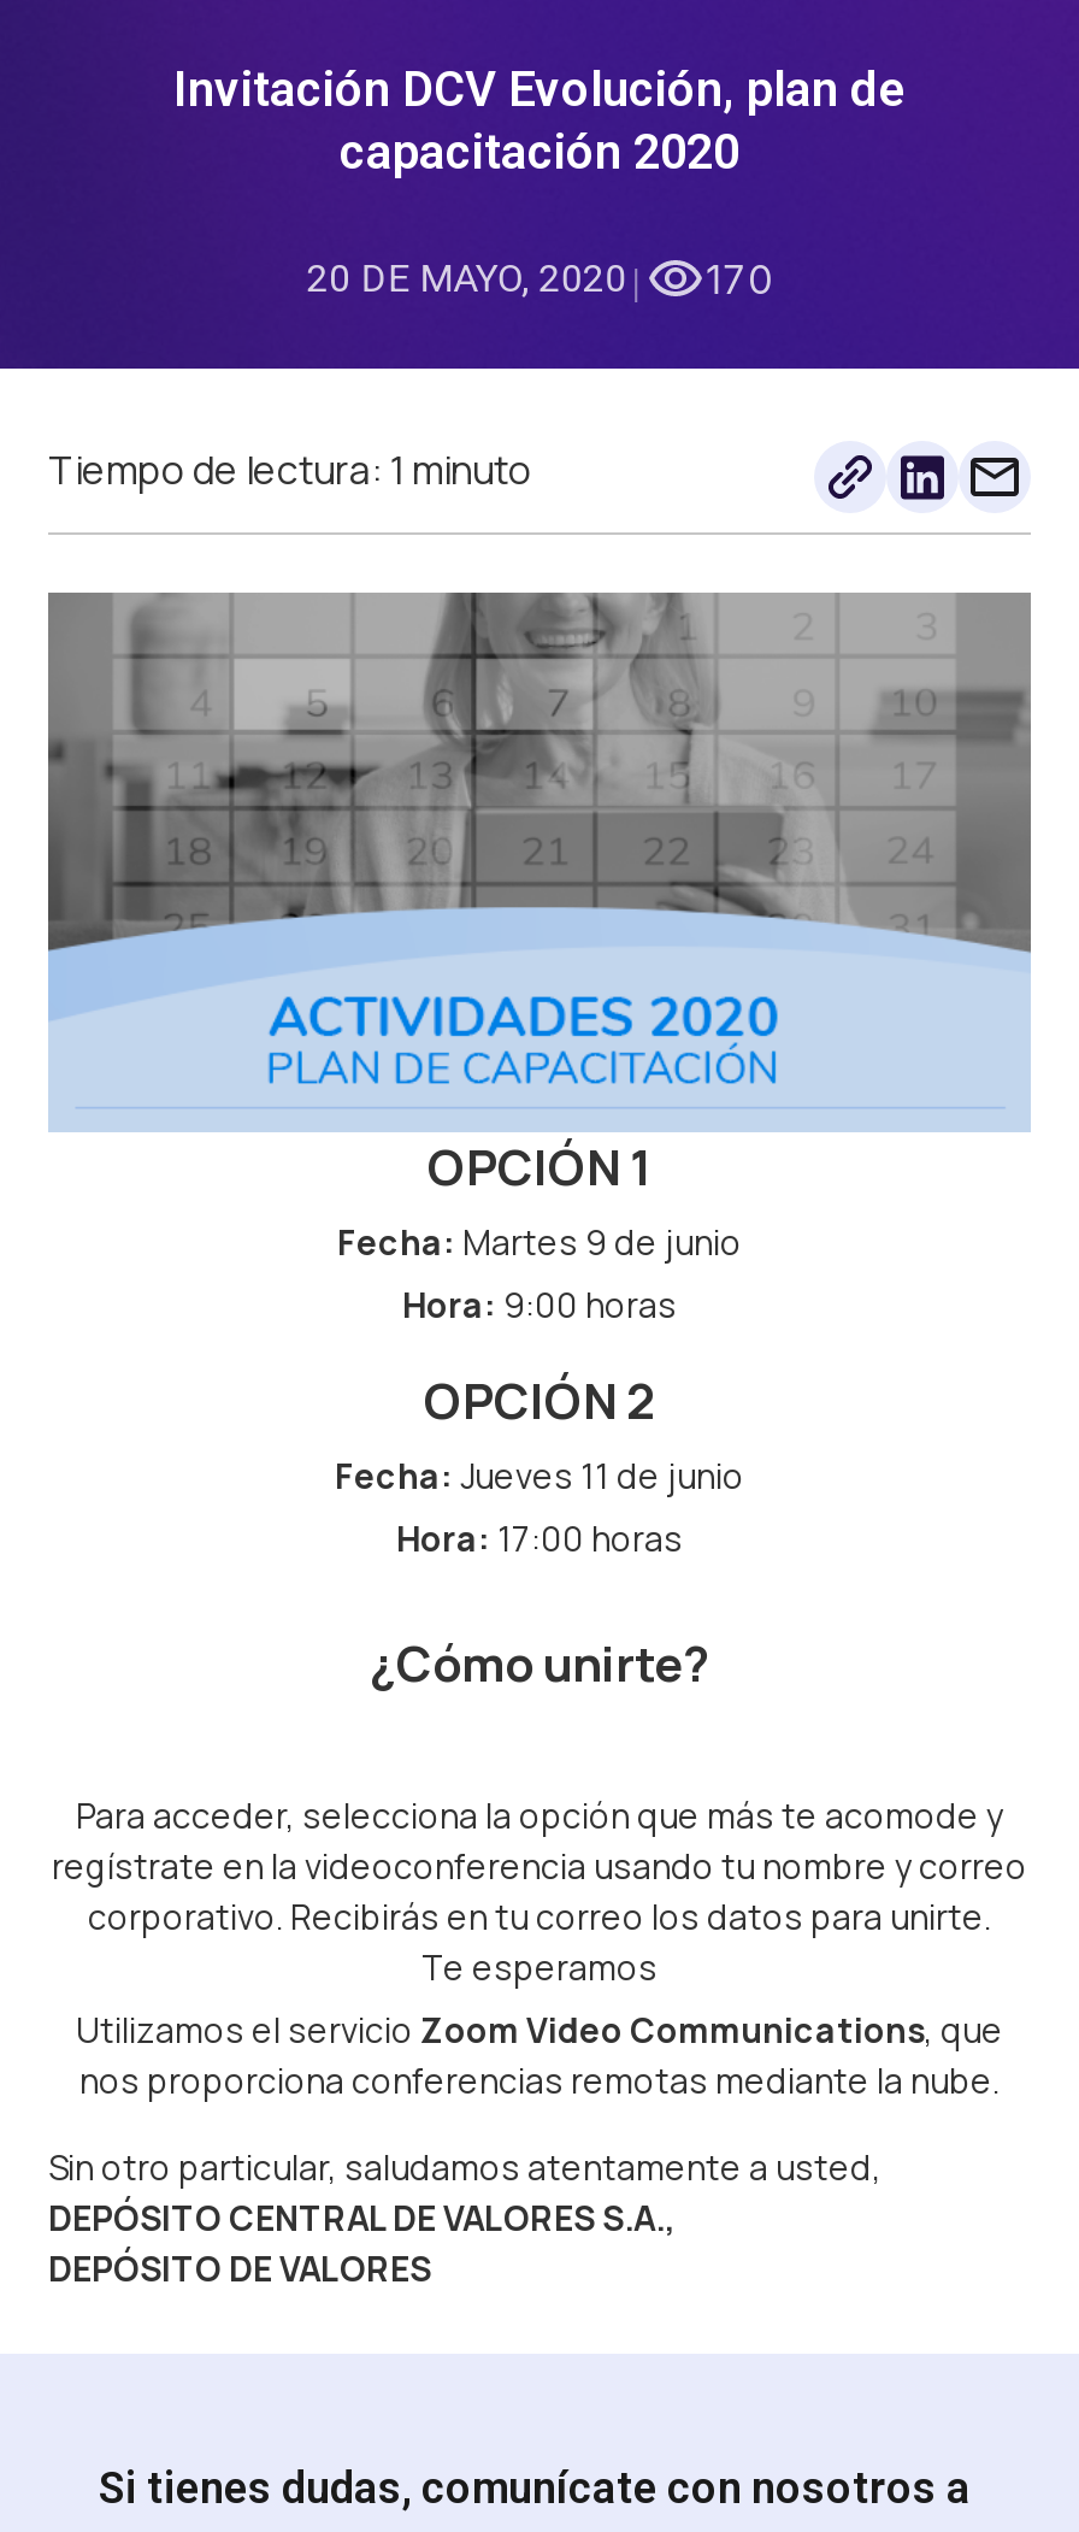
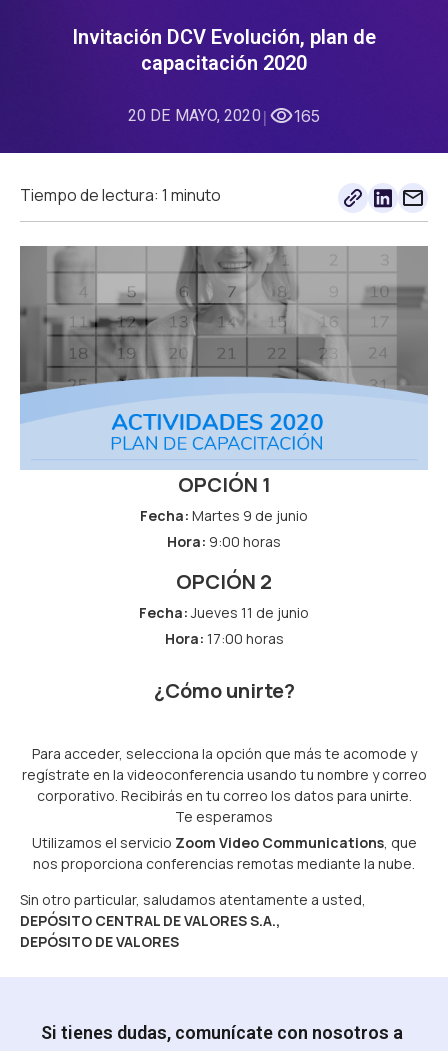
- 170
+ 165
